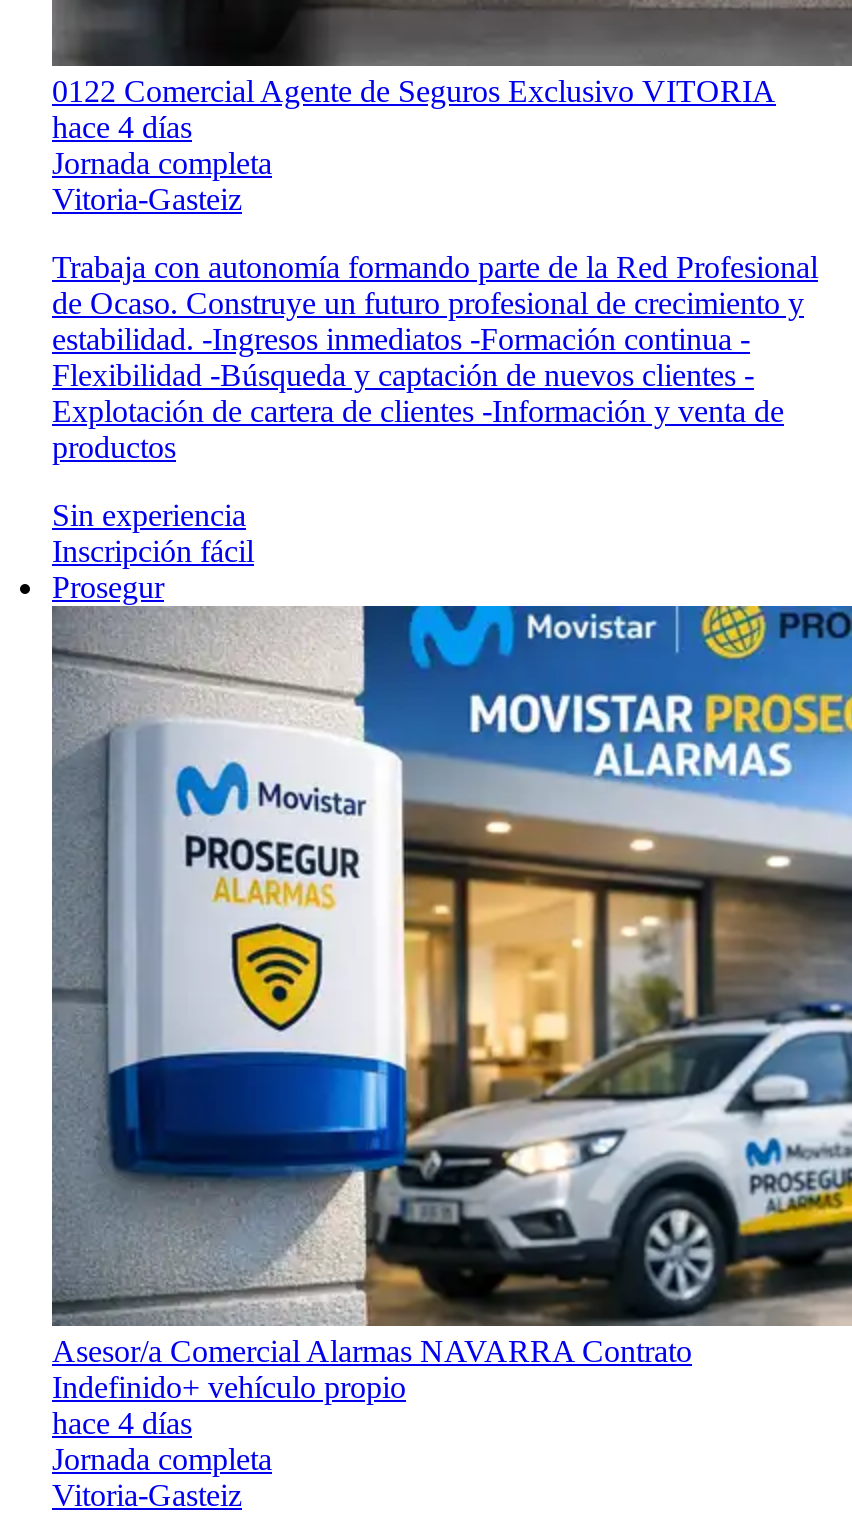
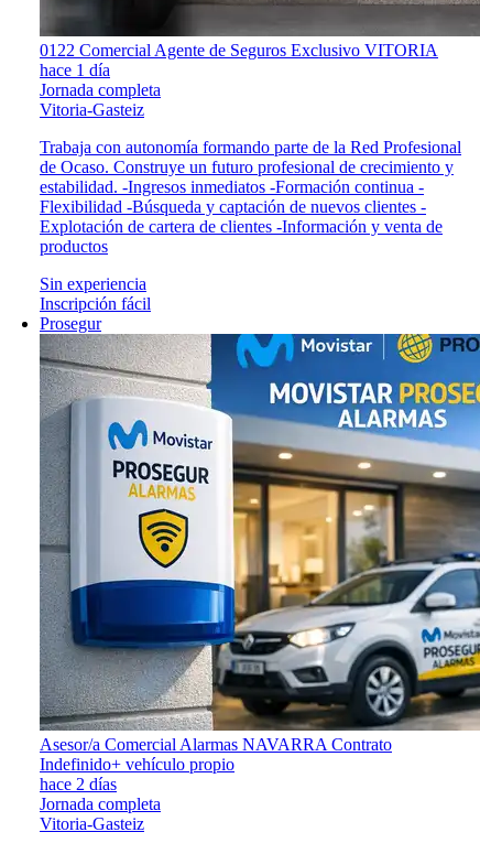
- hace 4 días
+ hace 1 día

- hace 4 días
+ hace 2 días
